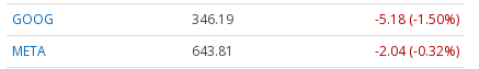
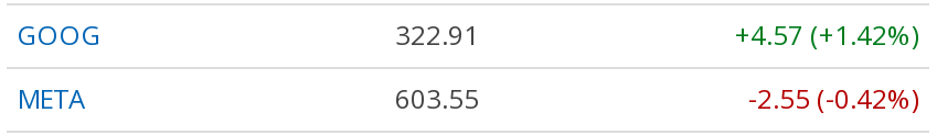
- 346.19
+ 322.91

- -5.18 (-1.50%)
+ +4.57 (+1.42%)

- 643.81
+ 603.55

- -2.04 (-0.32%)
+ -2.55 (-0.42%)
